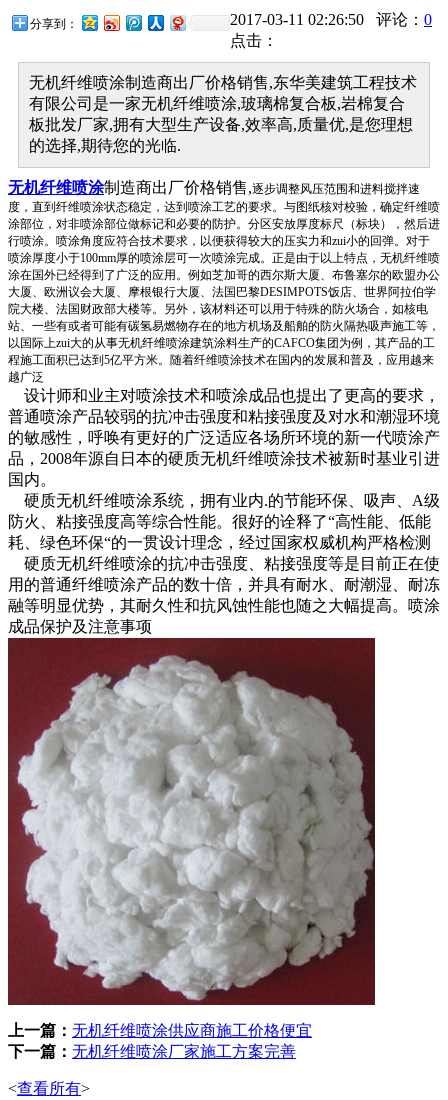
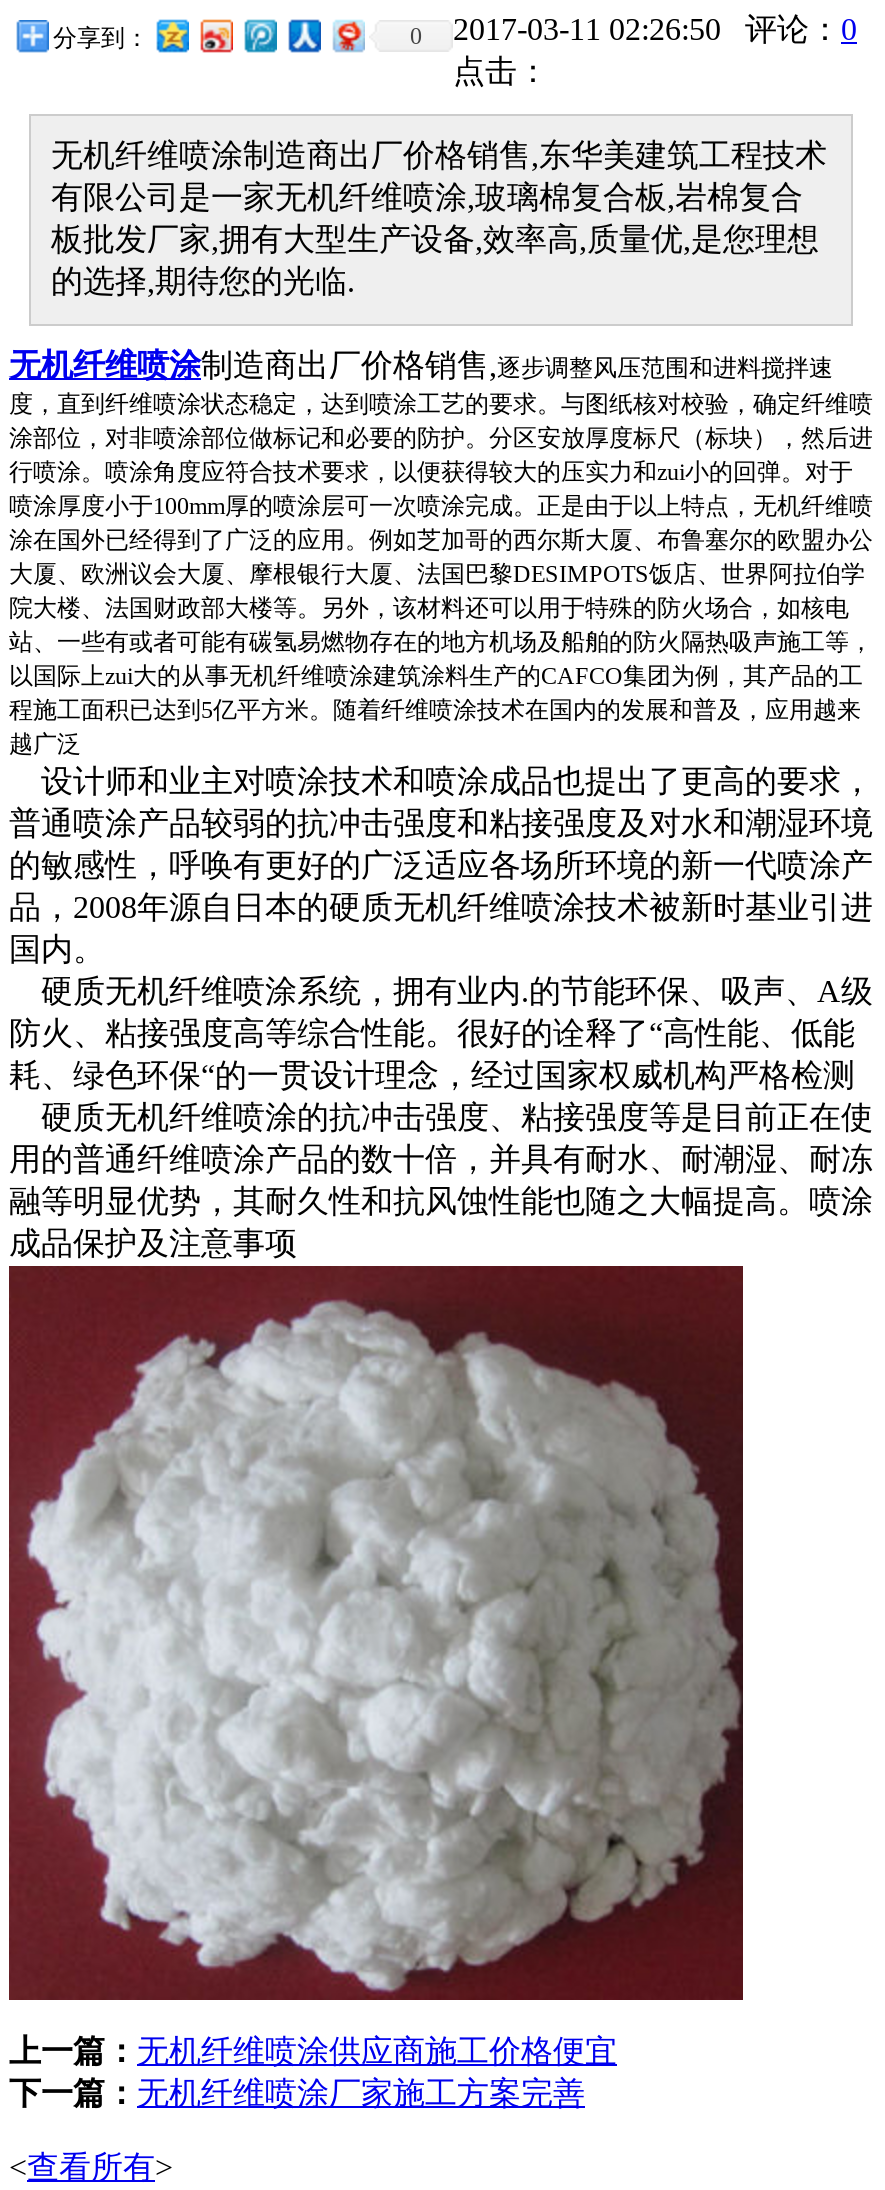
+ 0
